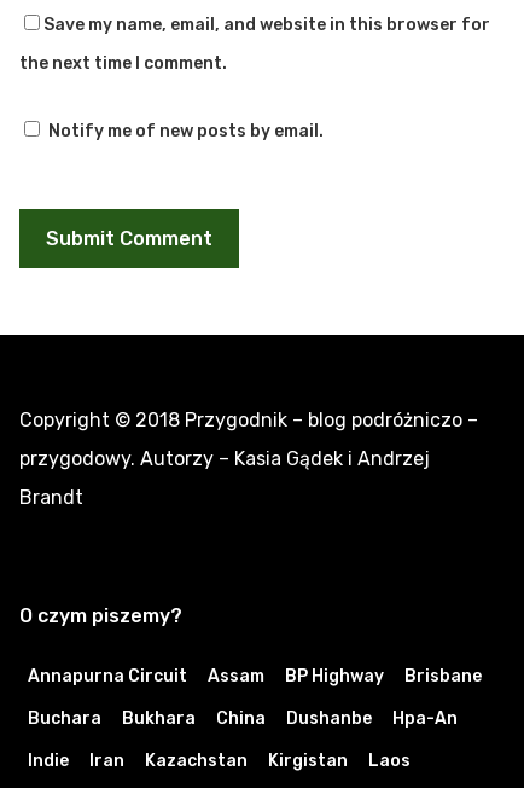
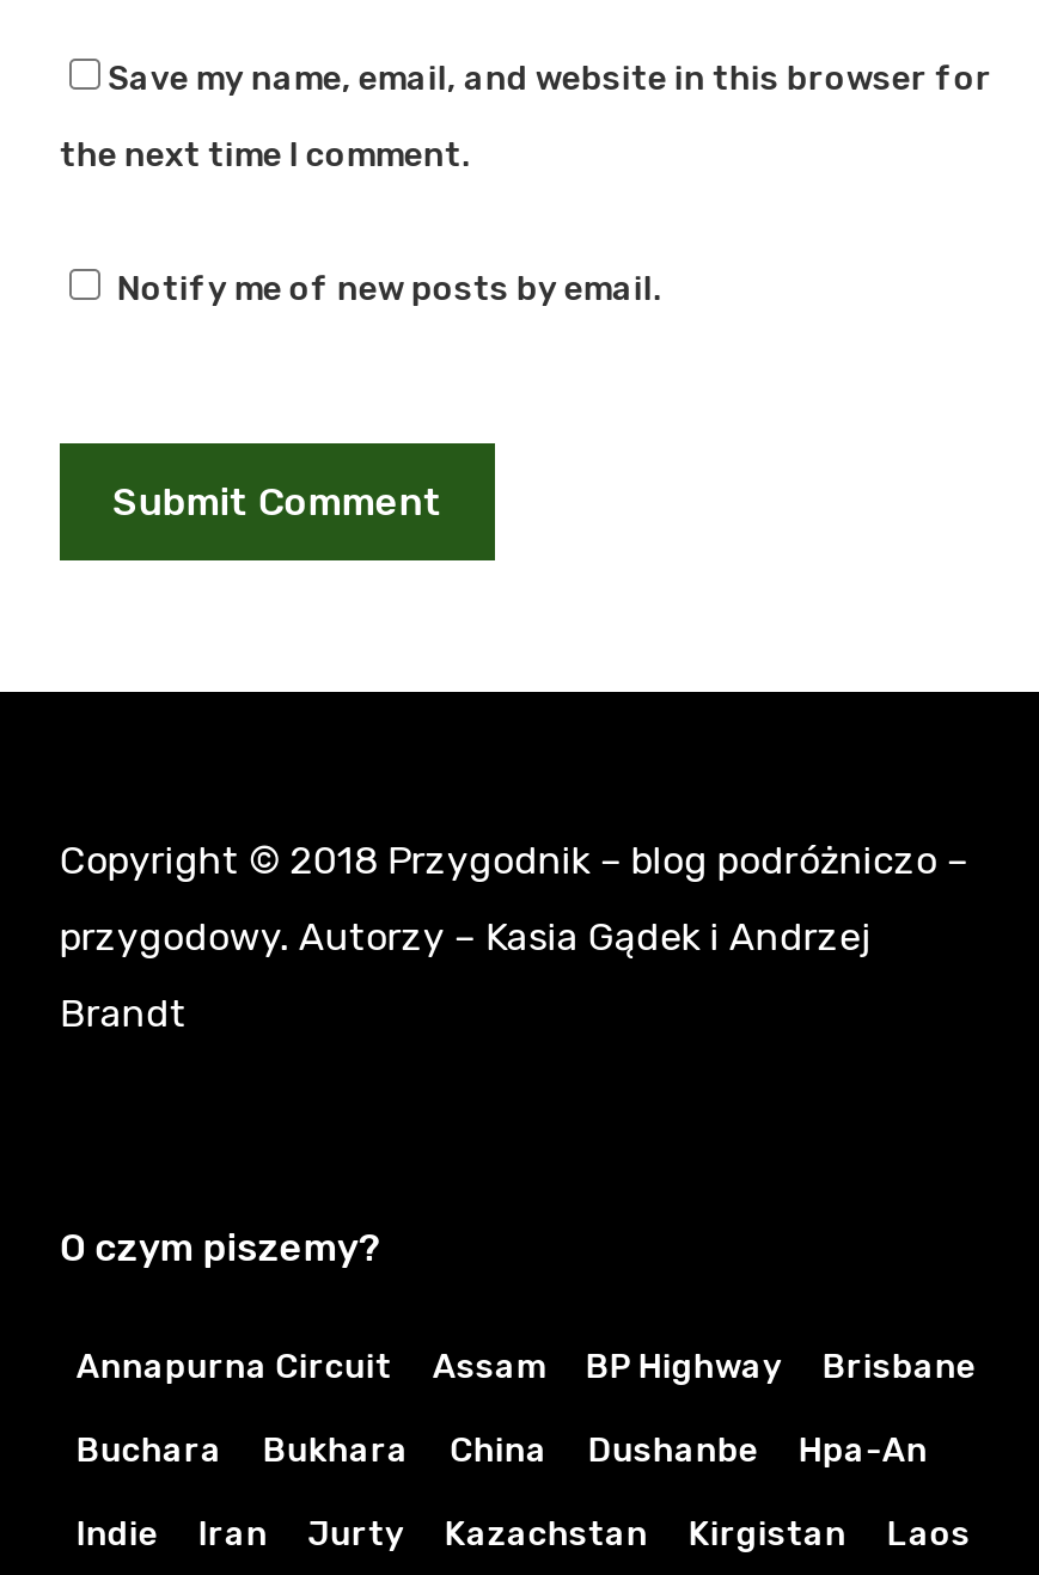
+ Jurty
